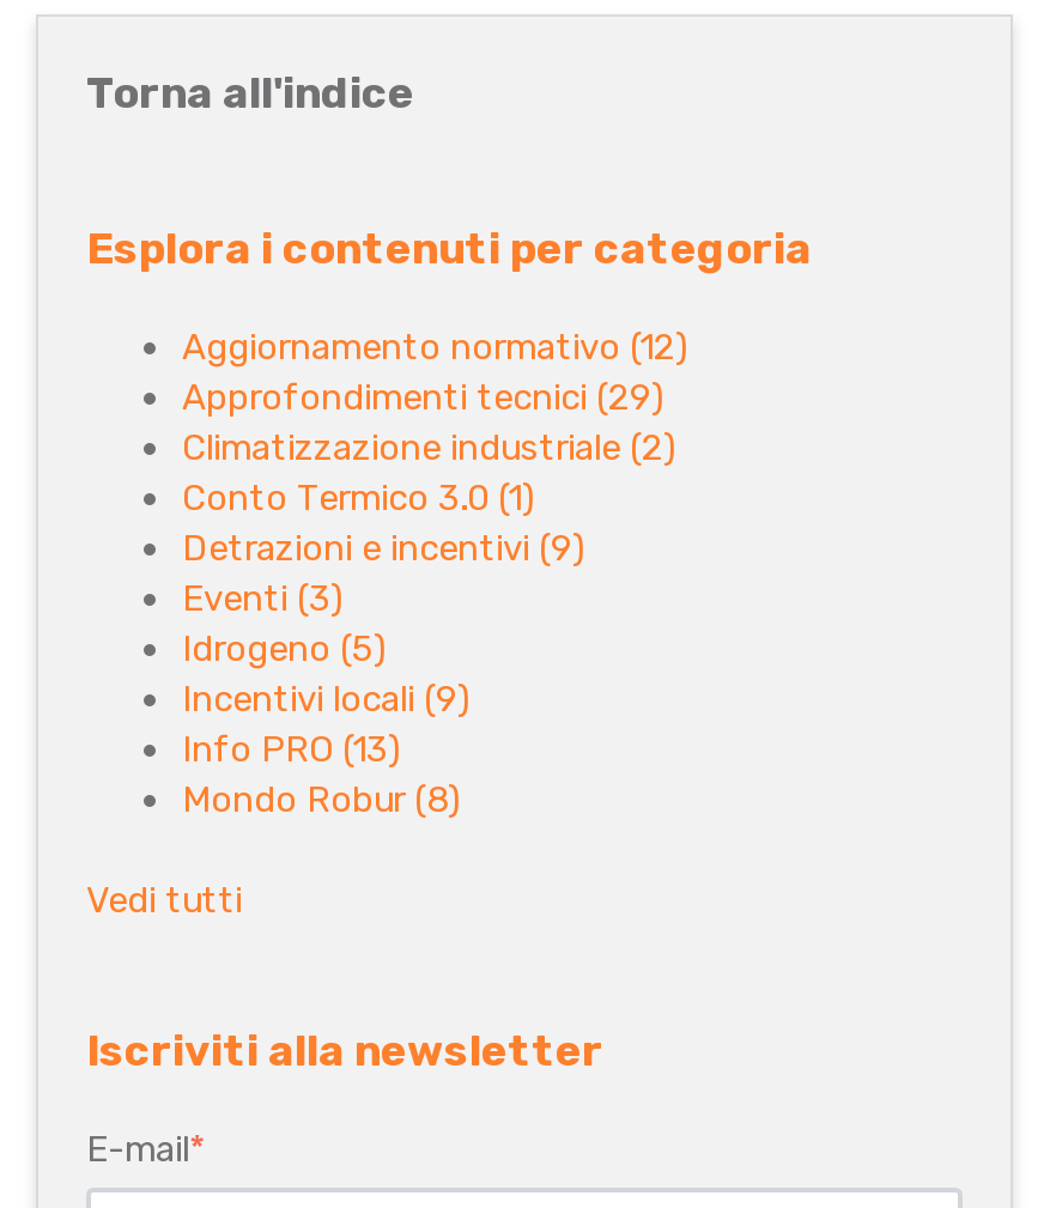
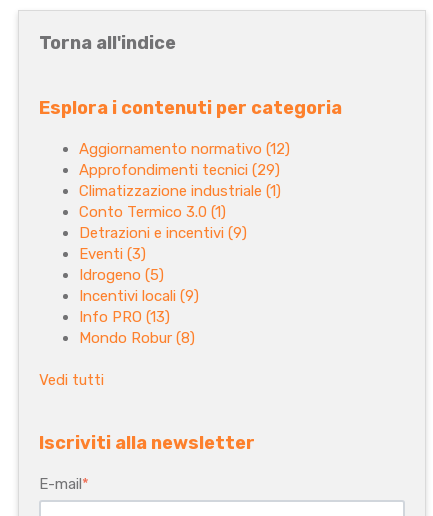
- Climatizzazione industriale (2)
+ Climatizzazione industriale (1)
